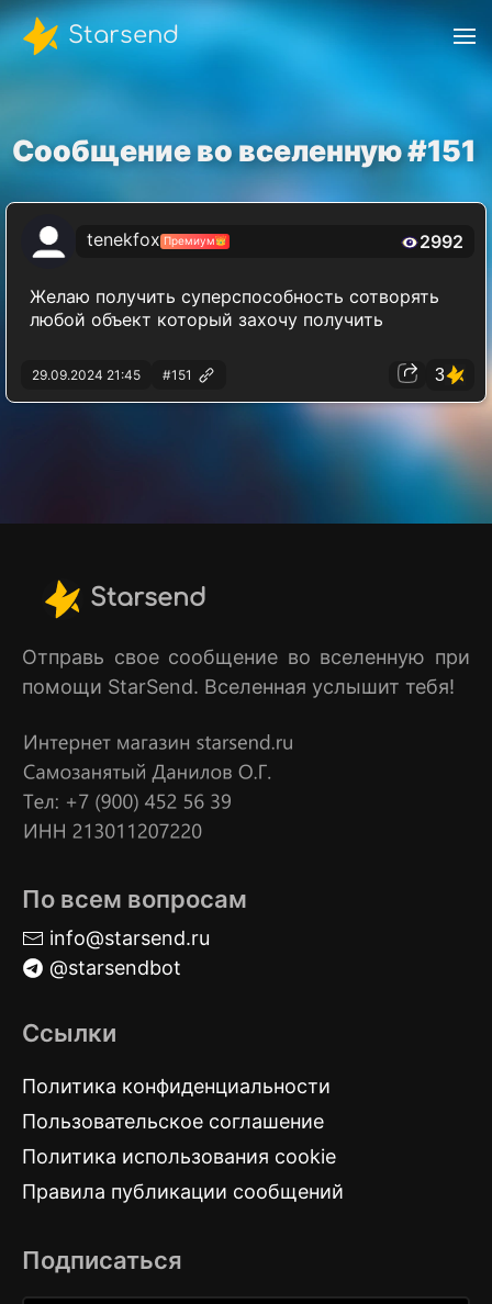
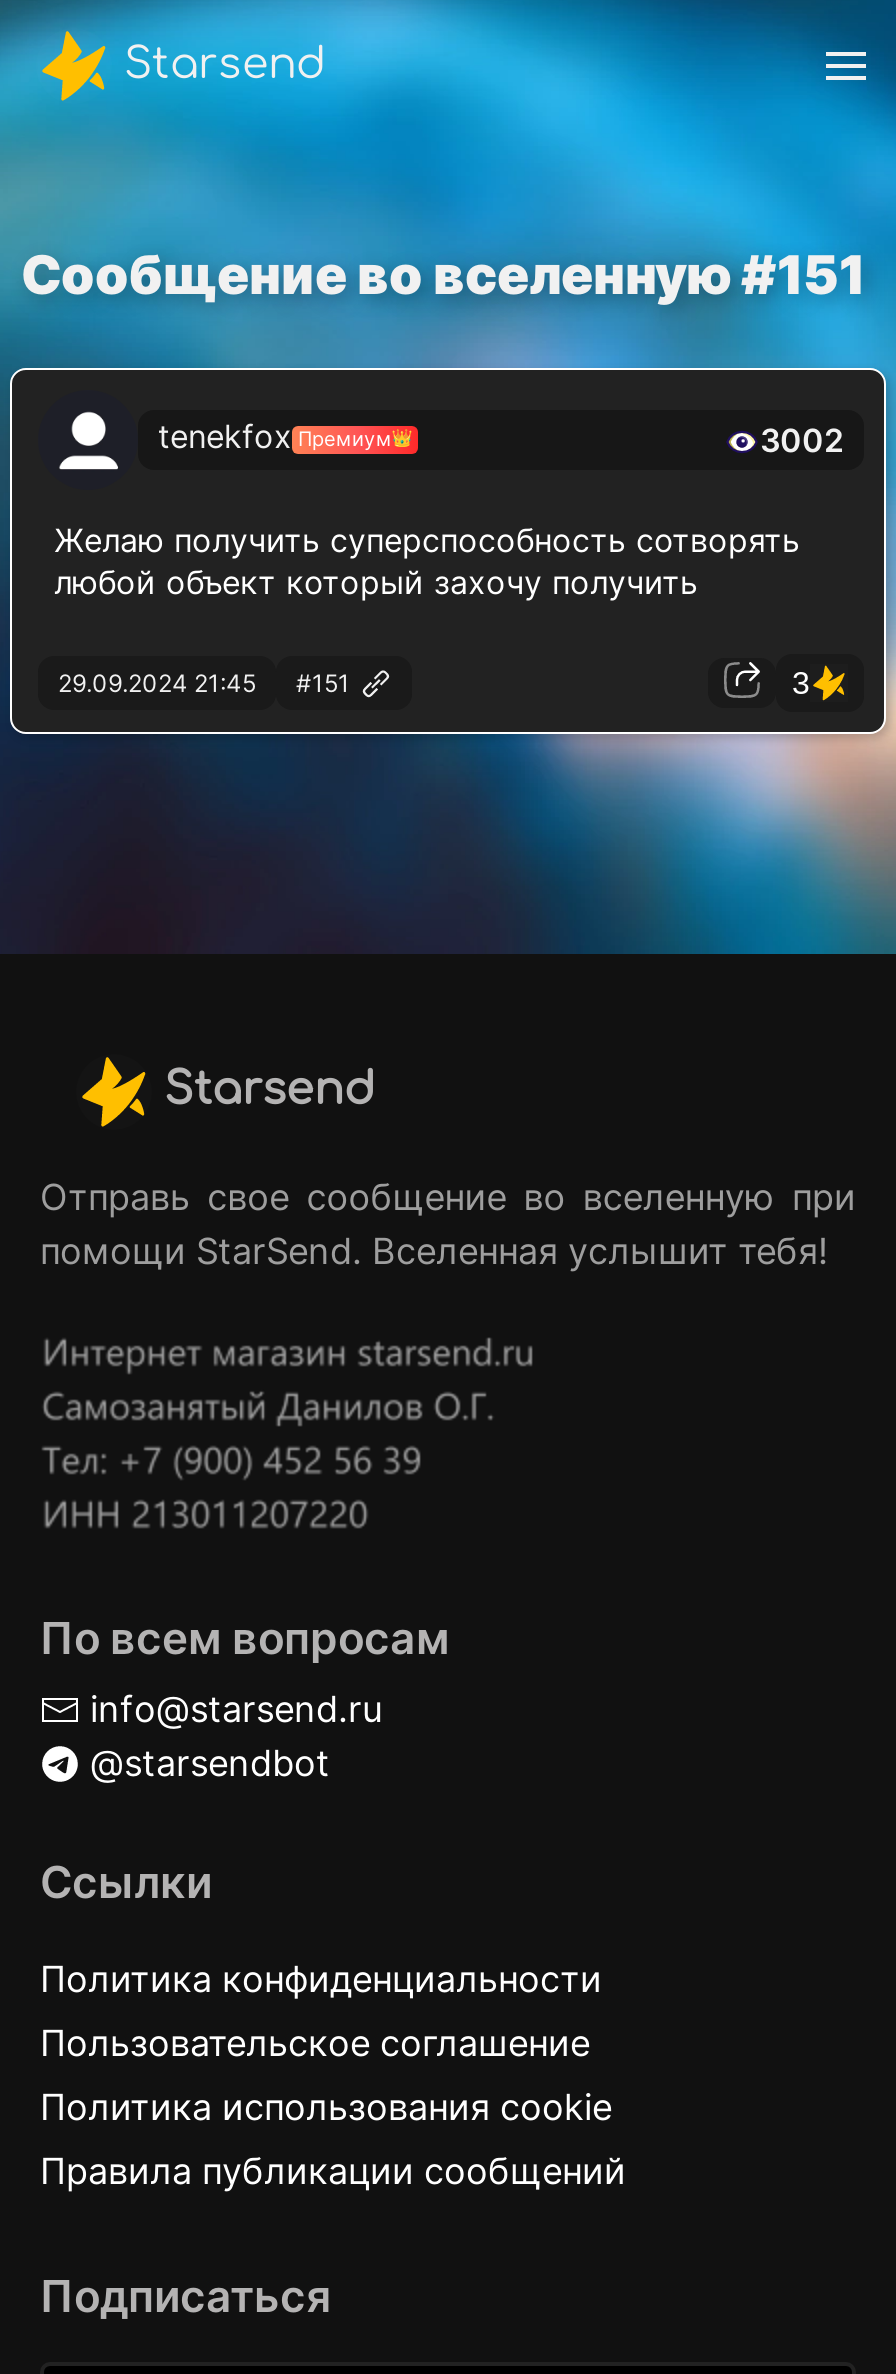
- 2992
+ 3002
